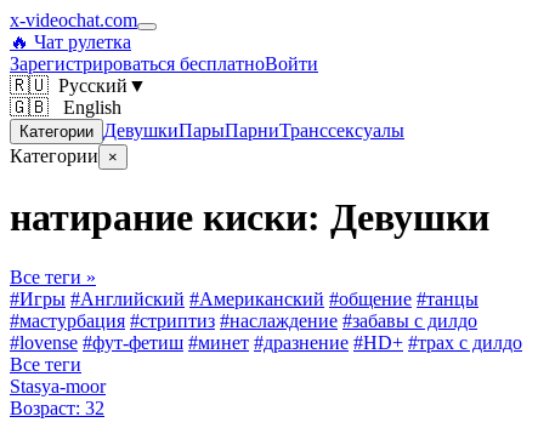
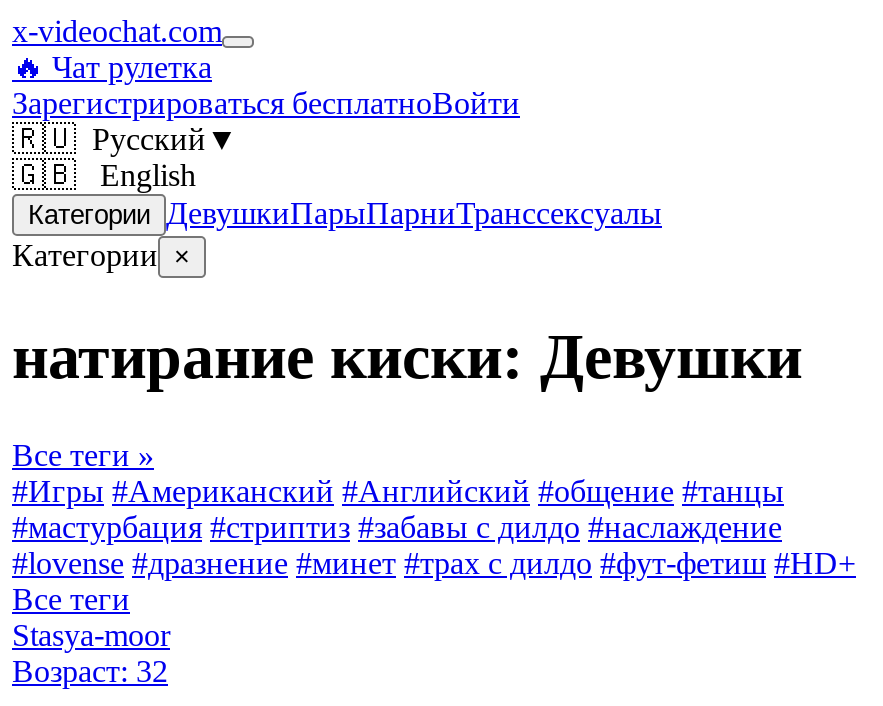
- #Игры #Английский #Американский #общение #танцы
+ #Игры #Американский #Английский #общение #танцы

- #мастурбация #стриптиз #наслаждение #забавы с дилдо
+ #мастурбация #стриптиз #забавы с дилдо #наслаждение

- #lovense #фут-фетиш #минет #дразнение #HD+ #трах с дилдо
+ #lovense #дразнение #минет #трах с дилдо #фут-фетиш #HD+
